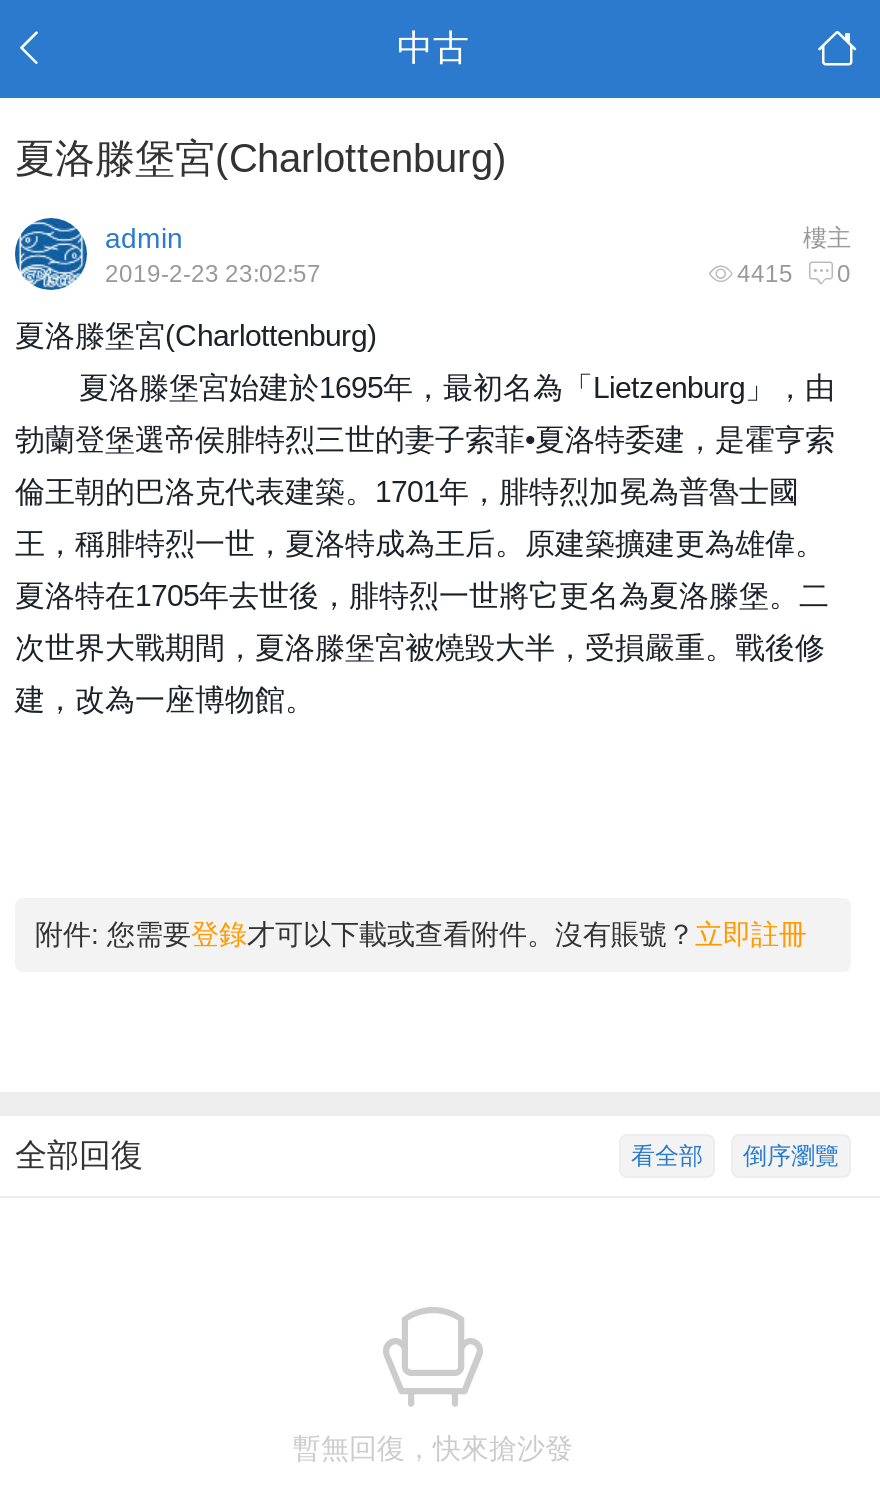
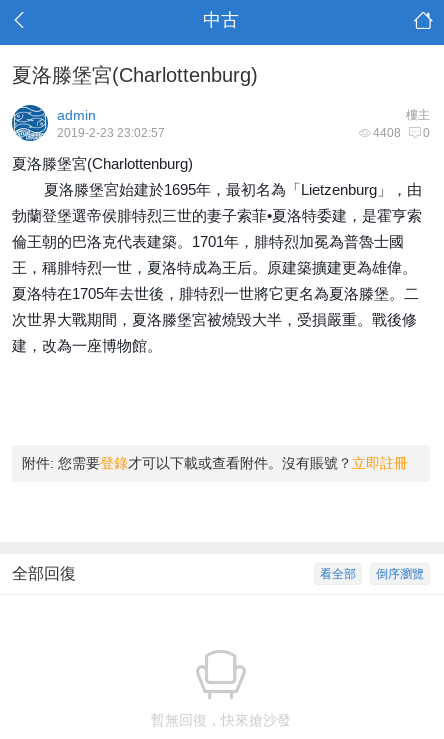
- 4415 0
+ 4408 0
